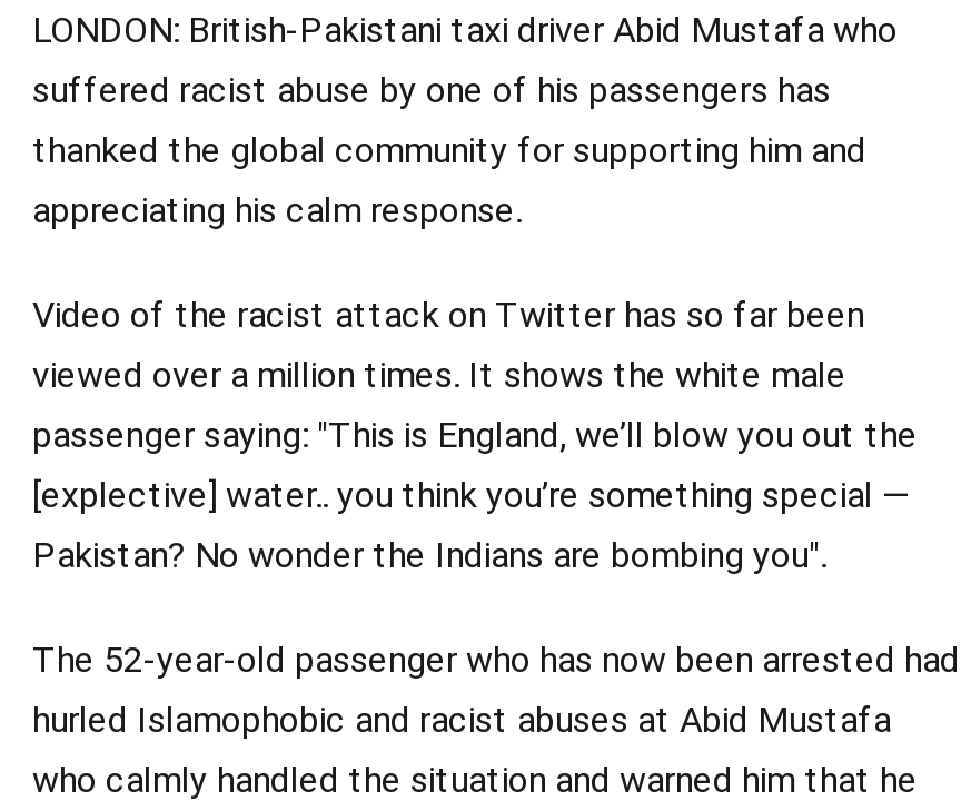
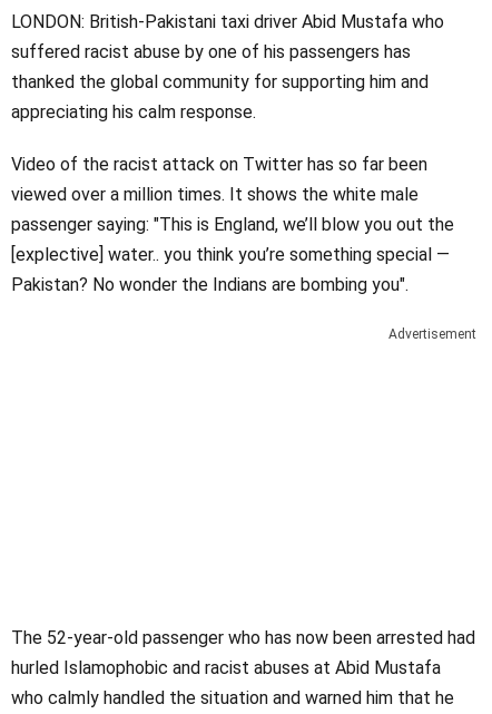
+ Advertisement
